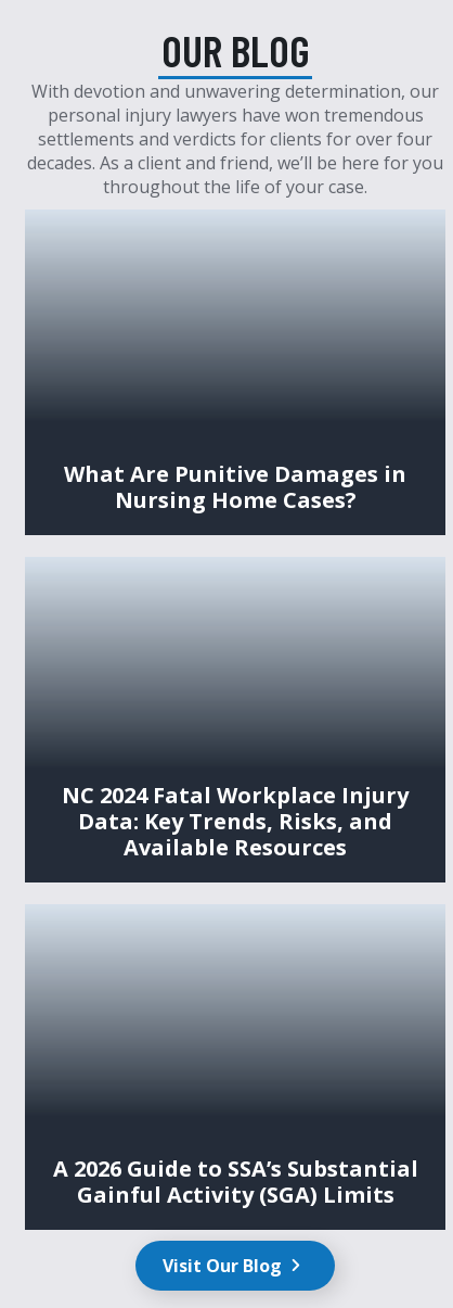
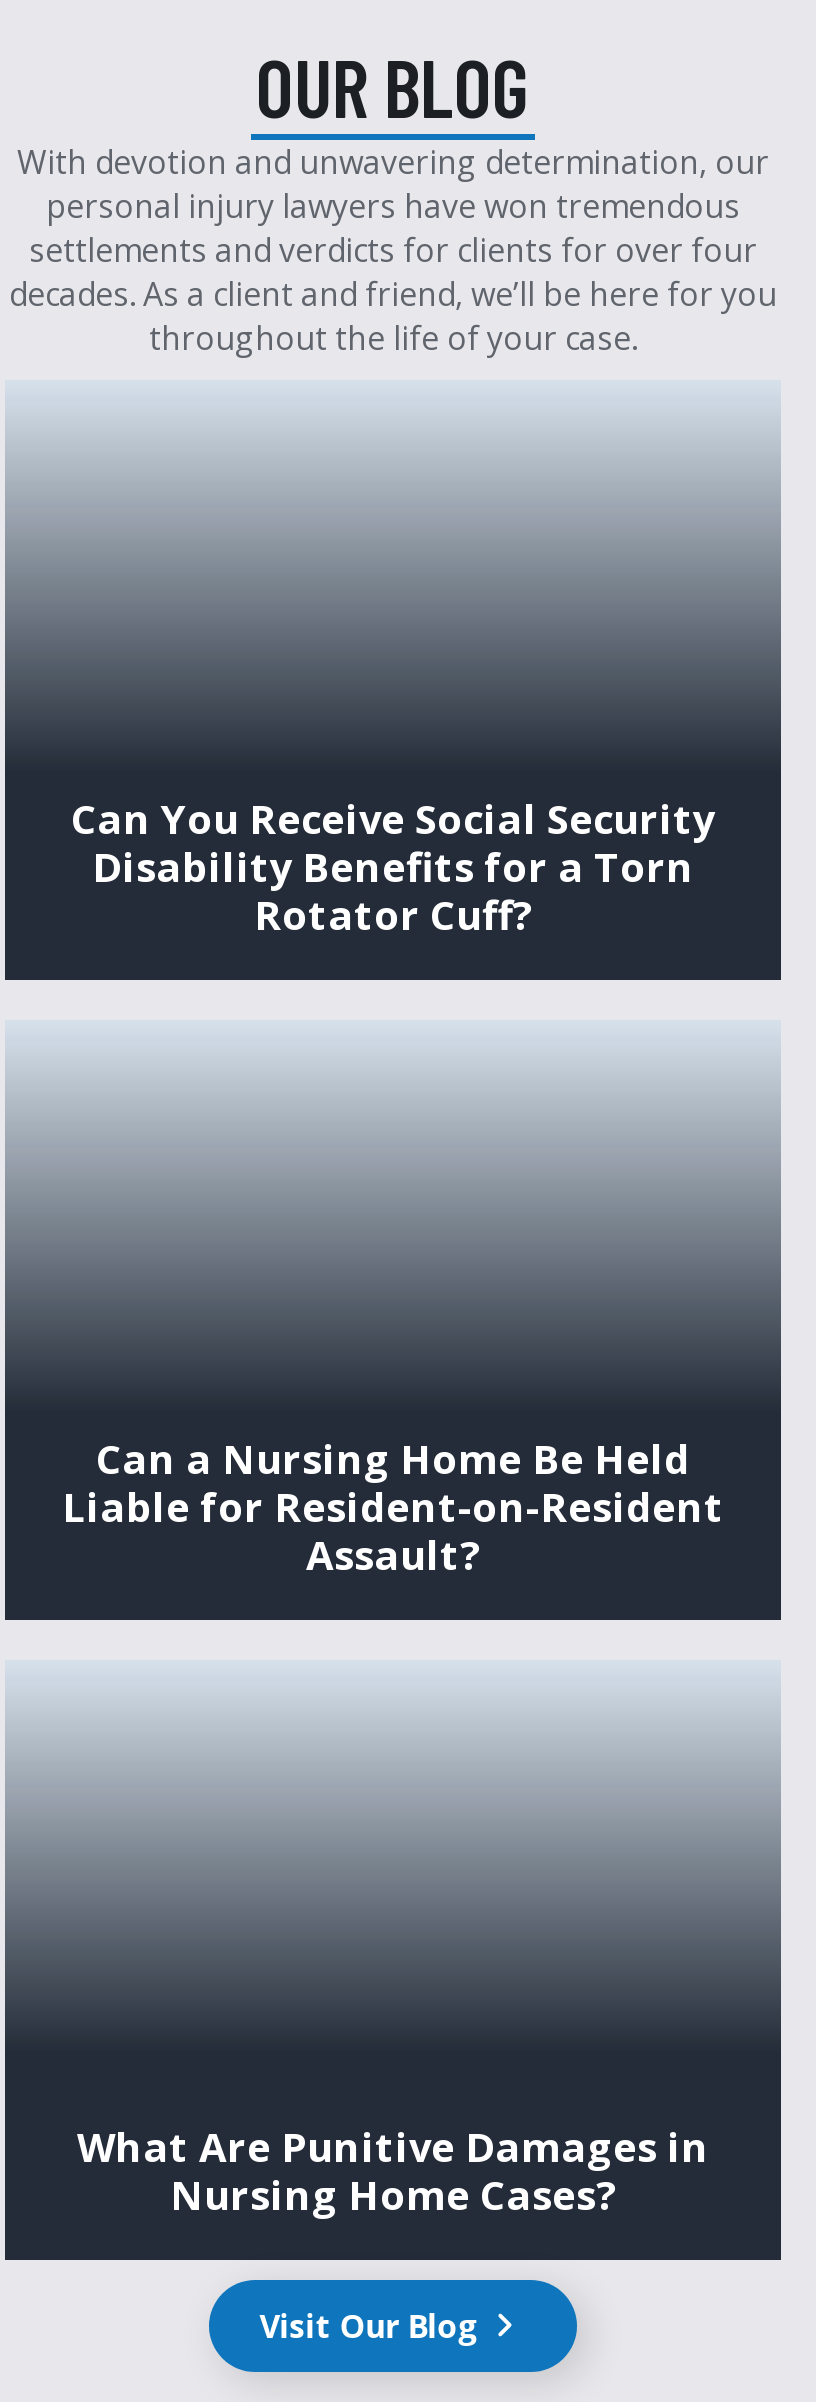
+ Can a Nursing Home Be Held
+ Liable for Resident-on-Resident
+ Assault?

+ Can You Receive Social Security
+ Disability Benefits for a Torn
+ Rotator Cuff?

moved down: What Are Punitive Damages in | Nursing Home Cases?

- NC 2024 Fatal Workplace Injury
- Data: Key Trends, Risks, and
- Available Resources

- A 2026 Guide to SSA’s Substantial
- Gainful Activity (SGA) Limits
